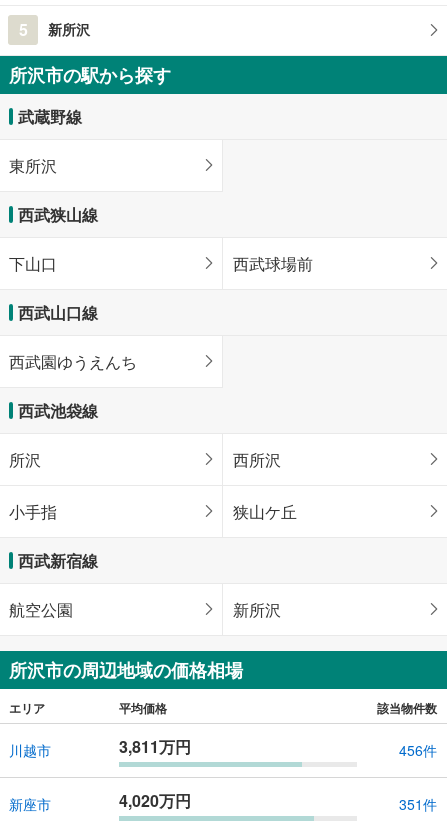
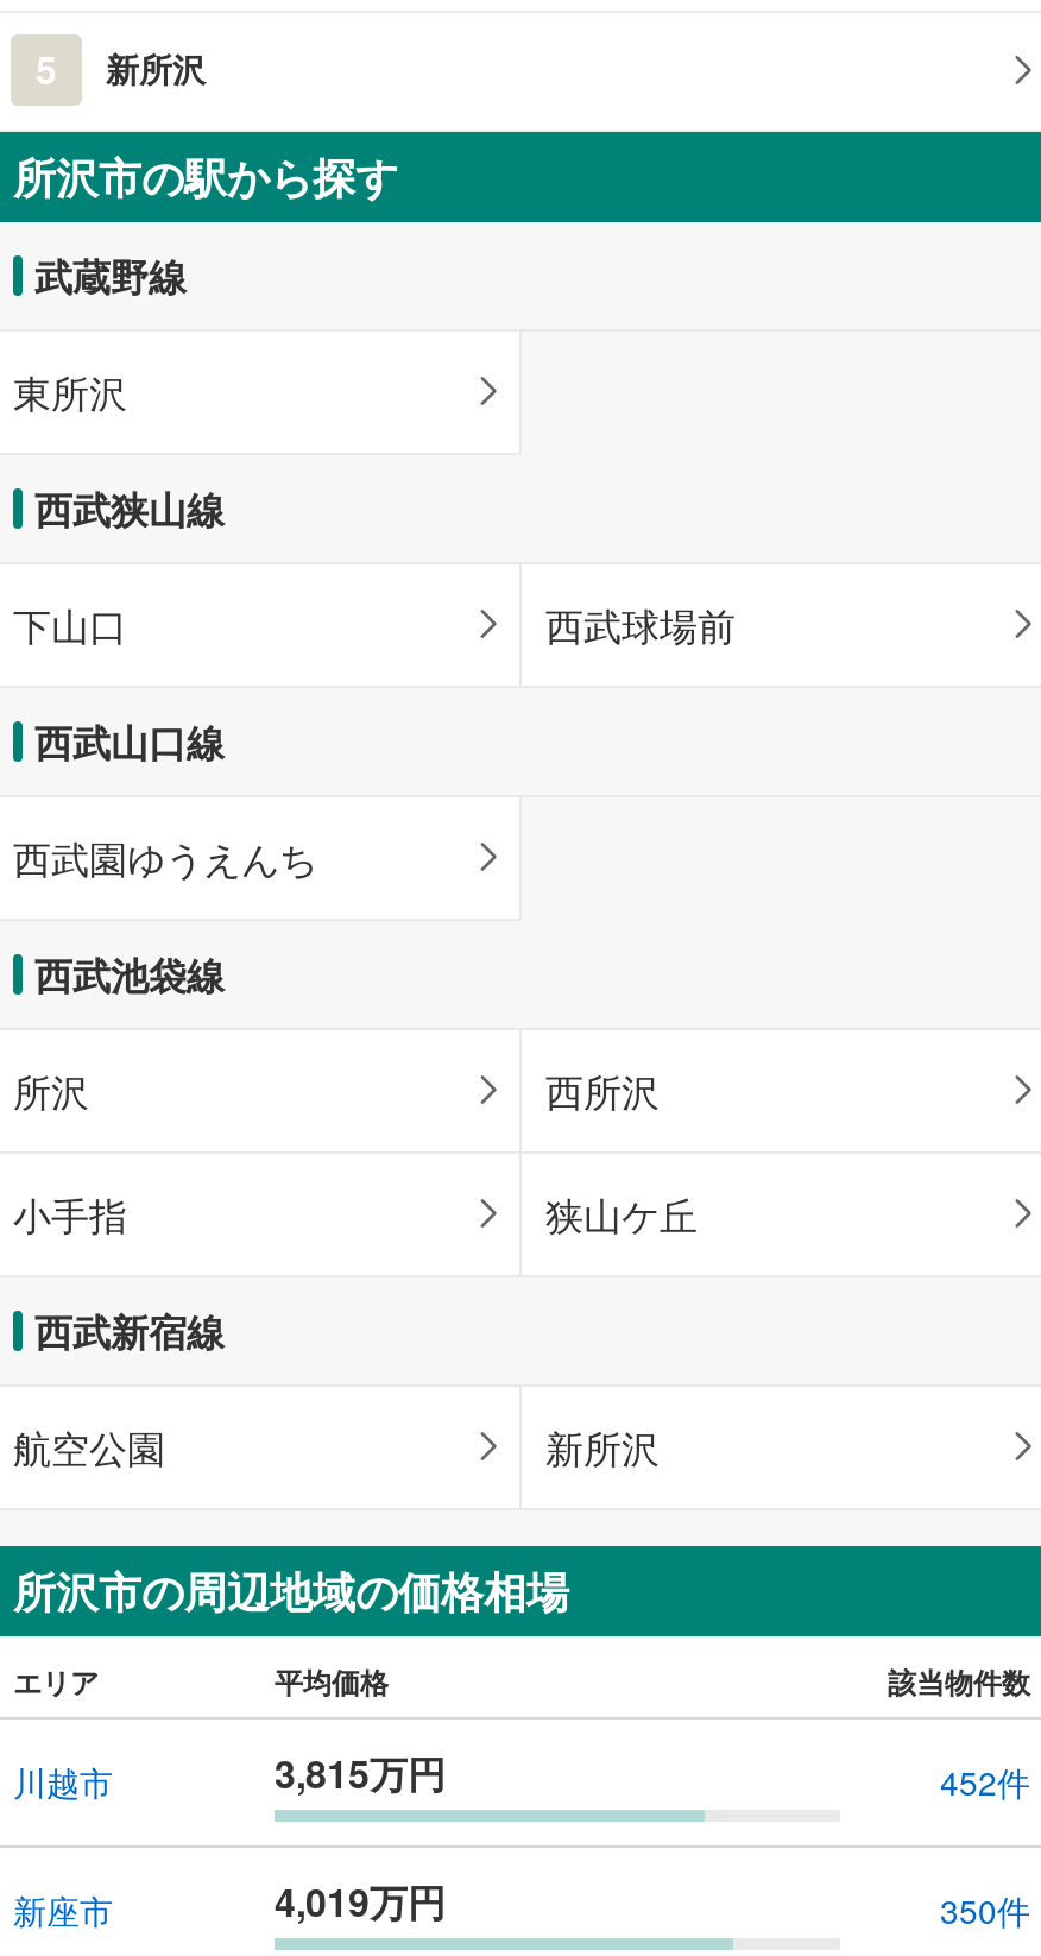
- 3,811万円
+ 3,815万円

- 456件
+ 452件

- 4,020万円
+ 4,019万円

- 351件
+ 350件
